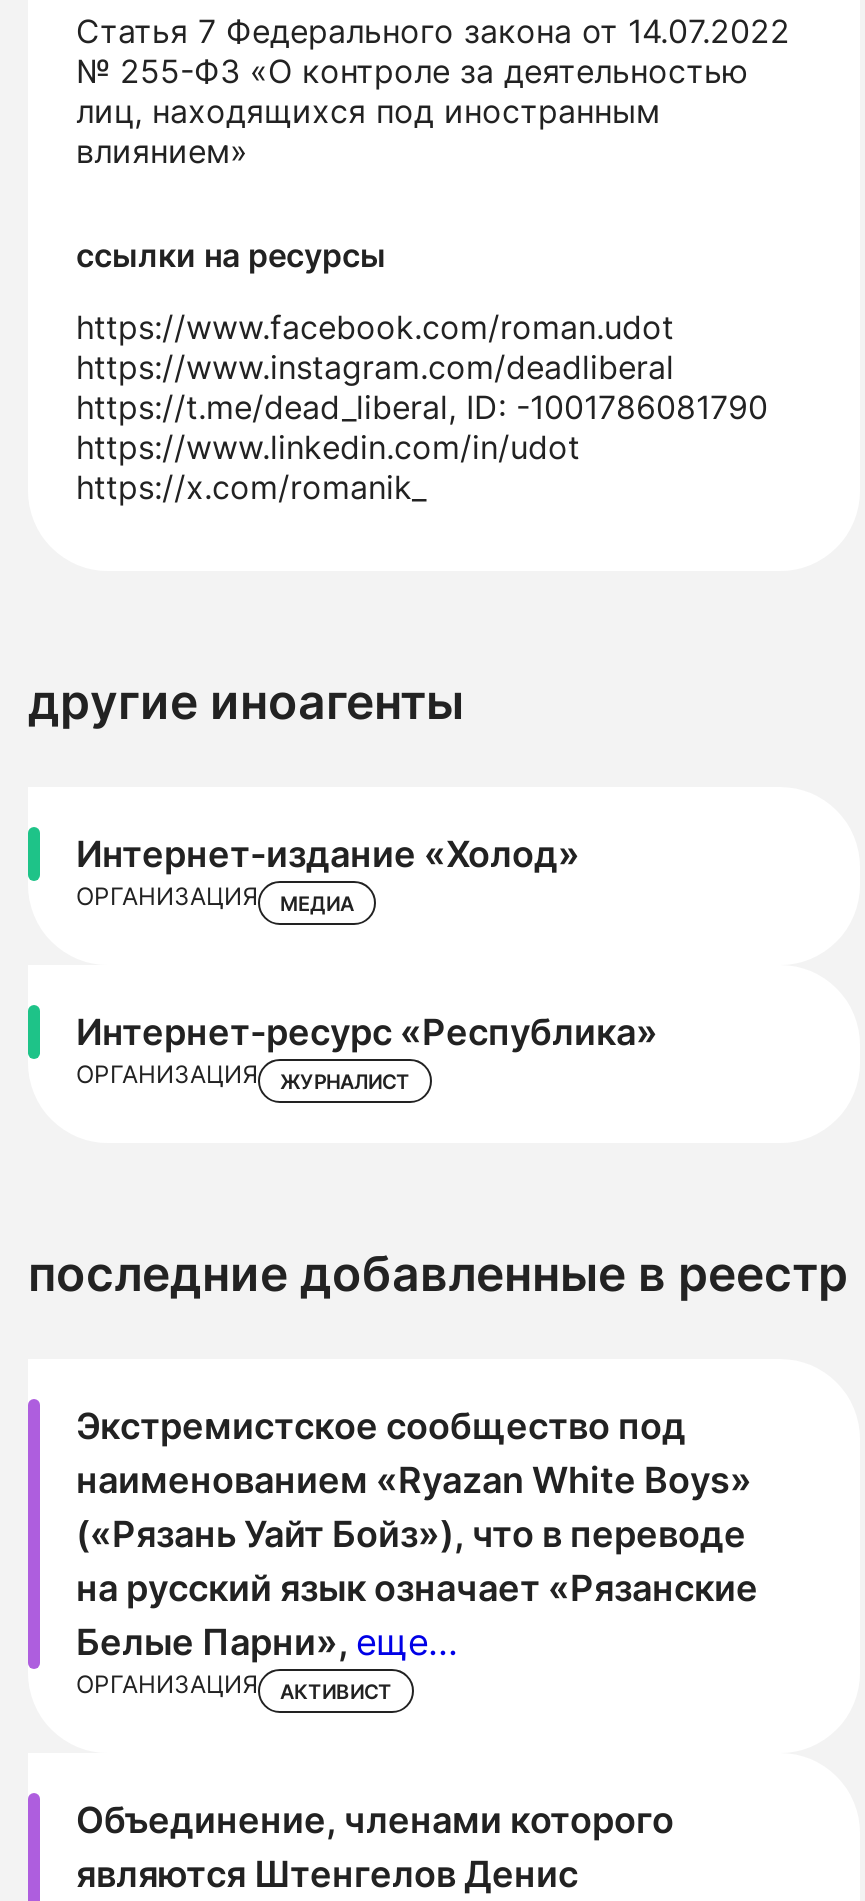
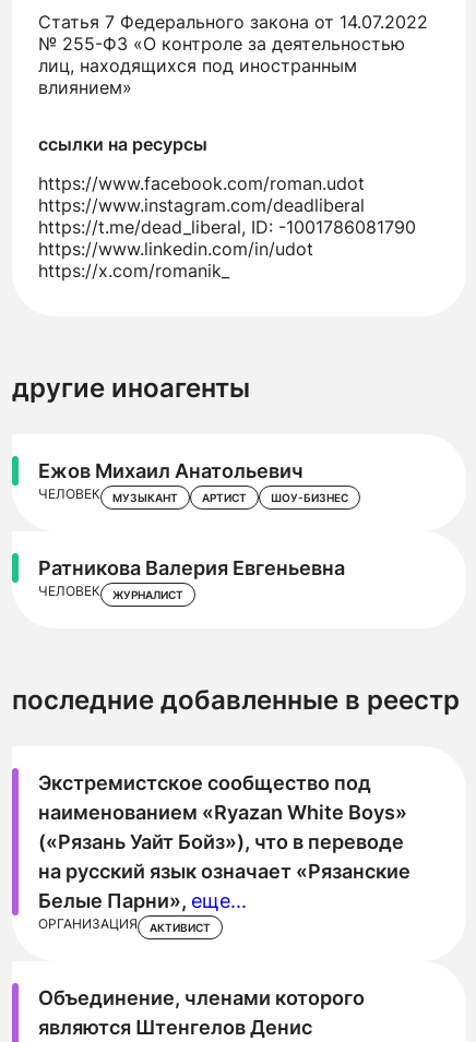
- Интернет-издание «Холод»
- ОРГАНИЗАЦИЯ
- МЕДИА
+ Ежов Михаил Анатольевич
+ ЧЕЛОВЕК
+ МУЗЫКАНТ
+ АРТИСТ
+ ШОУ-БИЗНЕС

- Интернет-ресурс «Республика»
- ОРГАНИЗАЦИЯ
+ Ратникова Валерия Евгеньевна
+ ЧЕЛОВЕК
